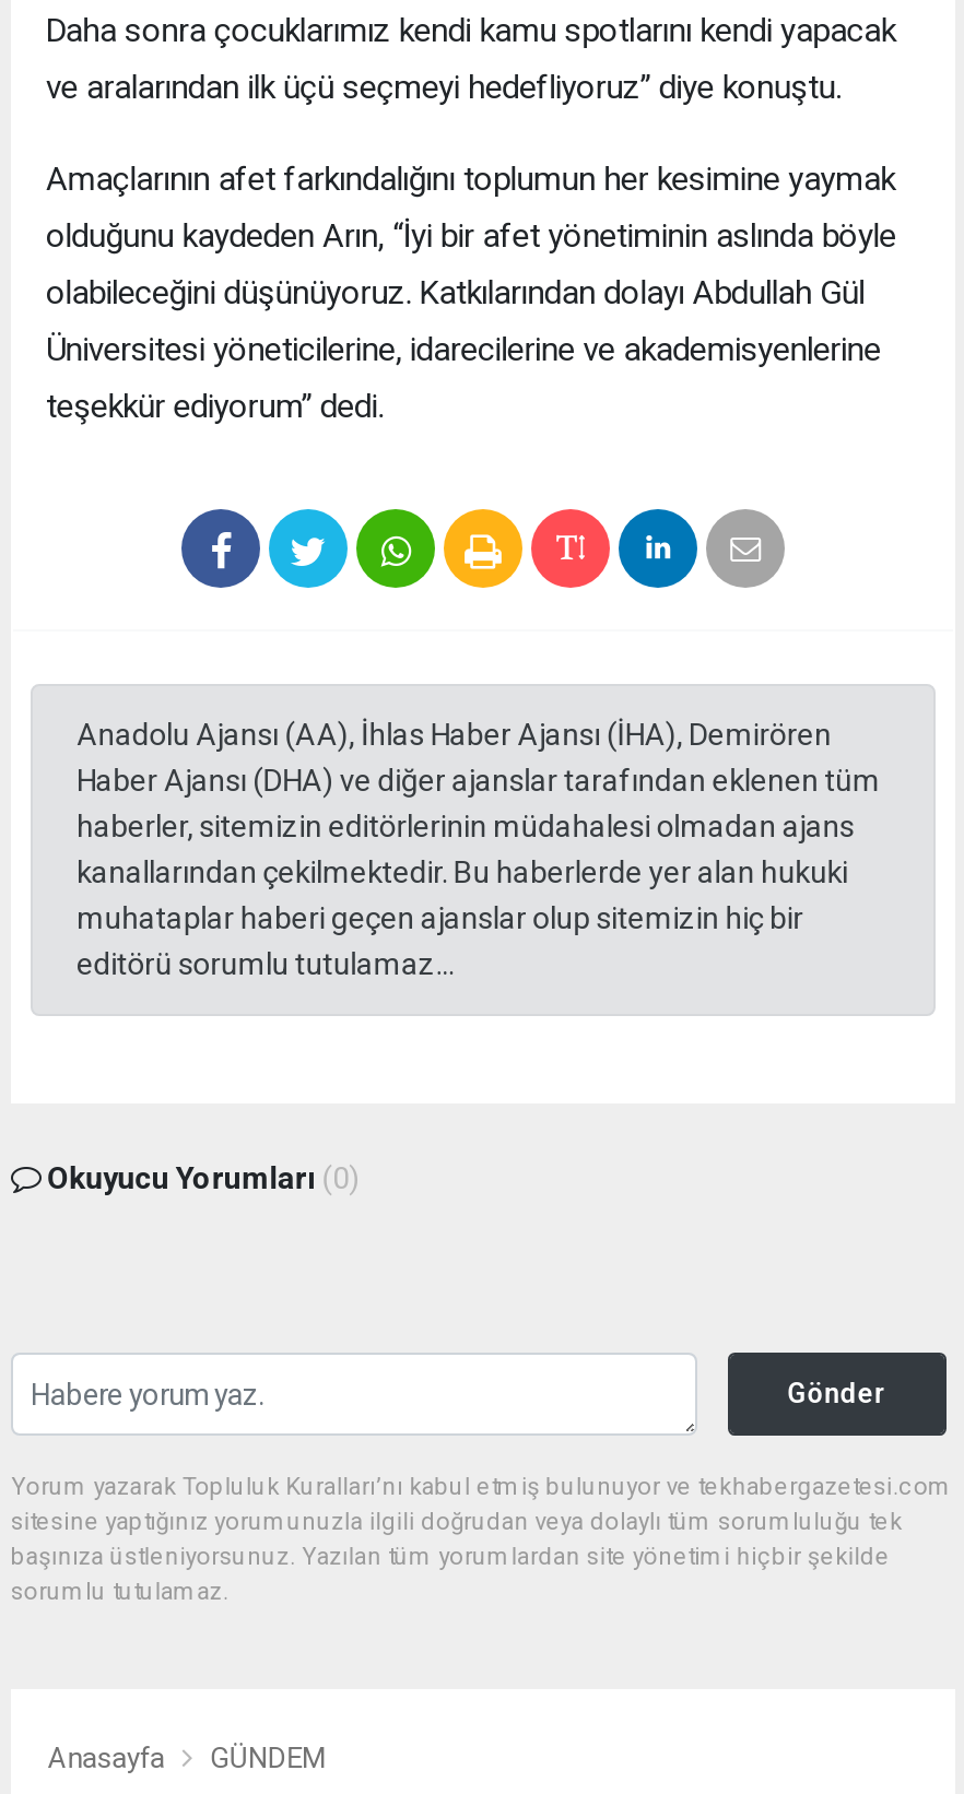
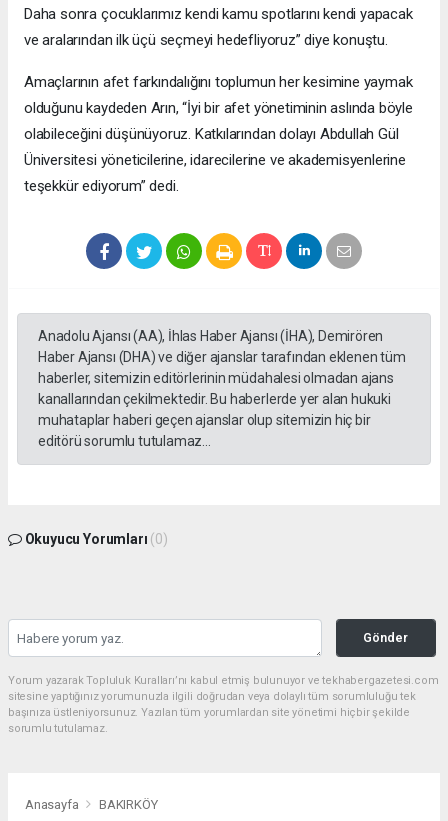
- GÜNDEM
+ BAKIRKÖY
